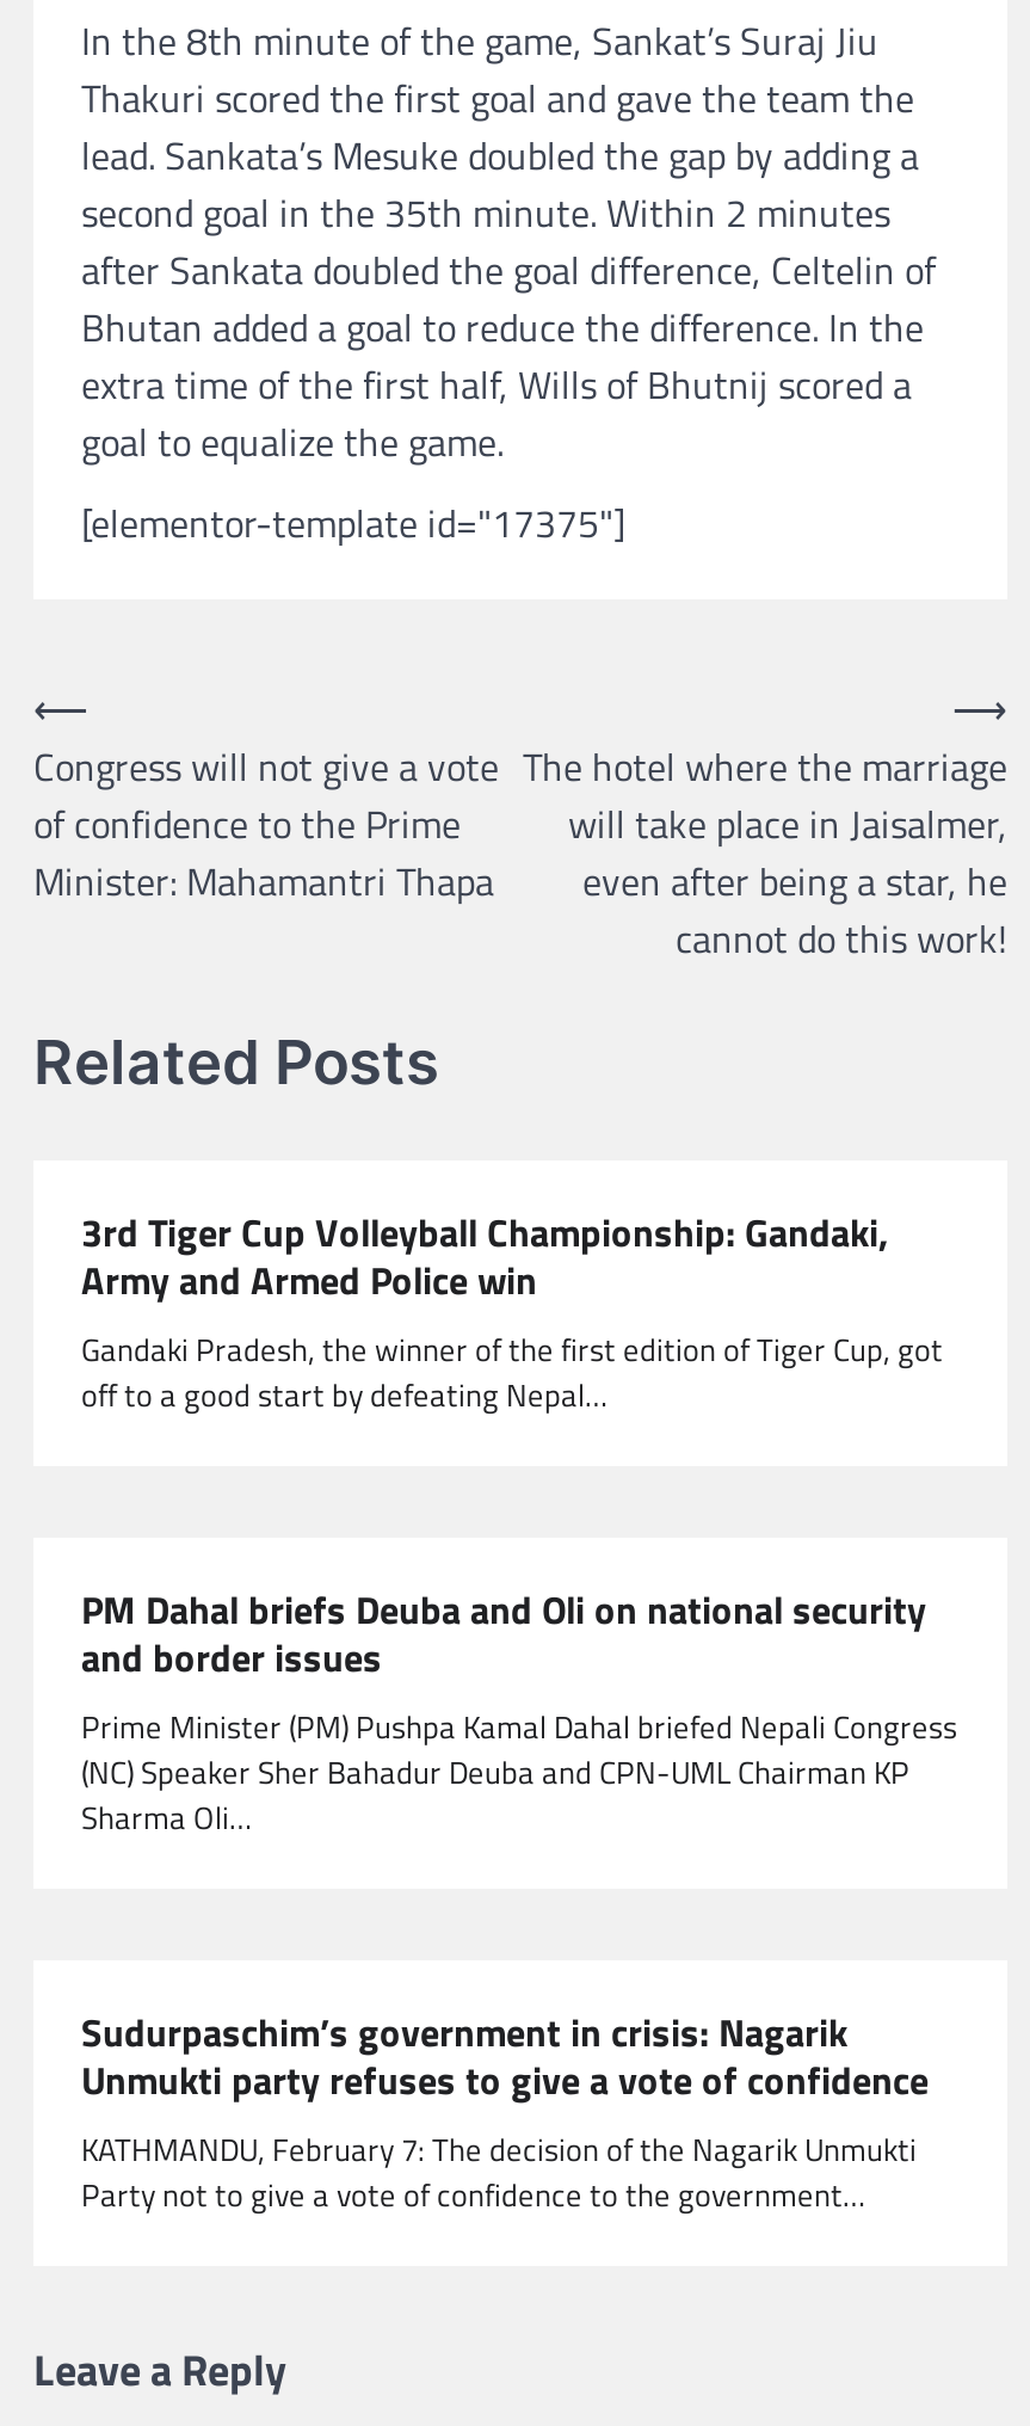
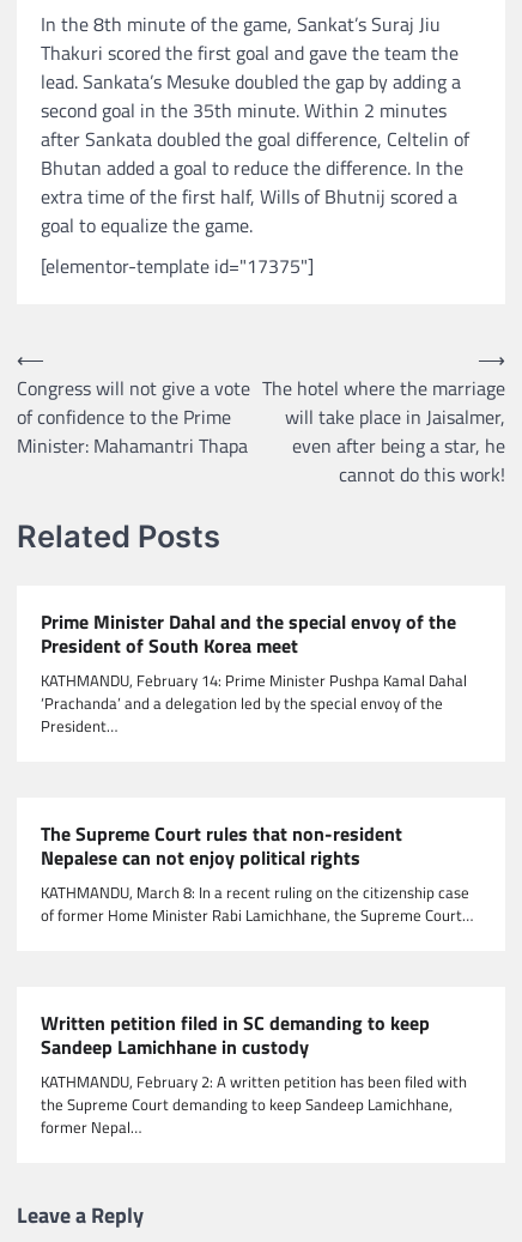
- 3rd Tiger Cup Volleyball Championship: Gandaki,
- Army and Armed Police win
- Gandaki Pradesh, the winner of the first edition of Tiger Cup, got
- off to a good start by defeating Nepal…
+ Prime Minister Dahal and the special envoy of the
+ President of South Korea meet
+ KATHMANDU, February 14: Prime Minister Pushpa Kamal Dahal
+ ‘Prachanda’ and a delegation led by the special envoy of the
+ President…

- PM Dahal briefs Deuba and Oli on national security
- and border issues
- Prime Minister (PM) Pushpa Kamal Dahal briefed Nepali Congress
- (NC) Speaker Sher Bahadur Deuba and CPN-UML Chairman KP
- Sharma Oli…
+ The Supreme Court rules that non-resident
+ Nepalese can not enjoy political rights
+ KATHMANDU, March 8: In a recent ruling on the citizenship case
+ of former Home Minister Rabi Lamichhane, the Supreme Court…

- Sudurpaschim’s government in crisis: Nagarik
- Unmukti party refuses to give a vote of confidence
- KATHMANDU, February 7: The decision of the Nagarik Unmukti
- Party not to give a vote of confidence to the government…
+ Written petition filed in SC demanding to keep
+ Sandeep Lamichhane in custody
+ KATHMANDU, February 2: A written petition has been filed with
+ the Supreme Court demanding to keep Sandeep Lamichhane,
+ former Nepal…
